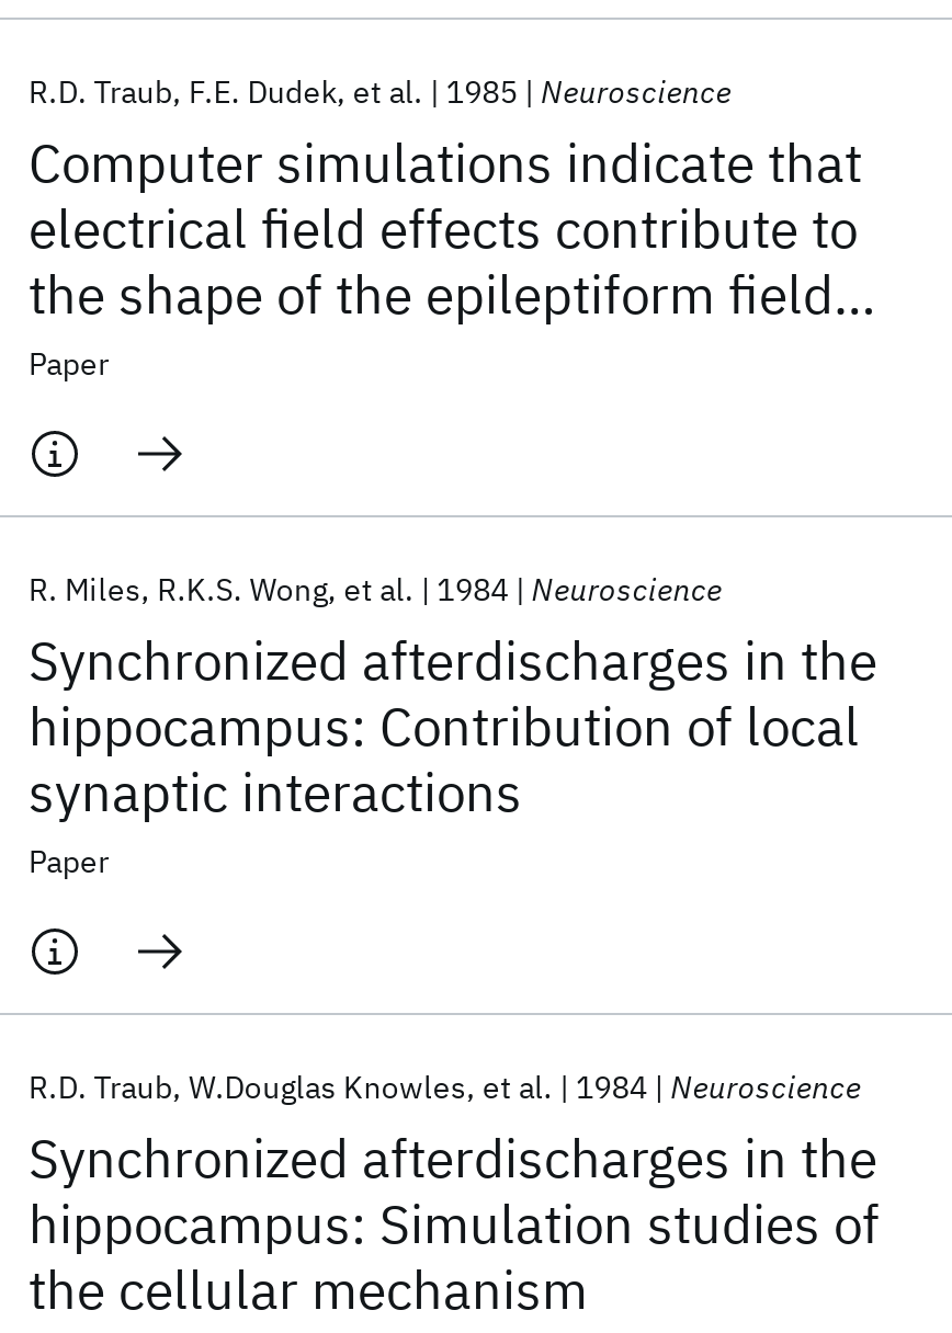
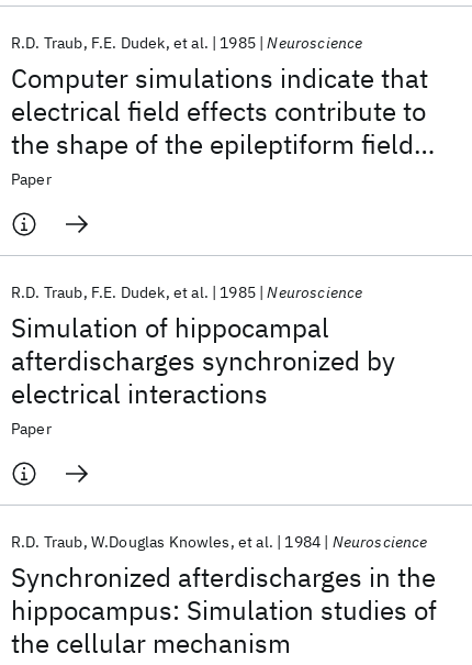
- R. Miles R.K.S. Wong et al. 1984 Neuroscience
+ R.D. Traub F.E. Dudek et al. 1985 Neuroscience

- Synchronized afterdischarges in the
- hippocampus: Contribution of local
- synaptic interactions
+ Simulation of hippocampal
+ afterdischarges synchronized by
+ electrical interactions
